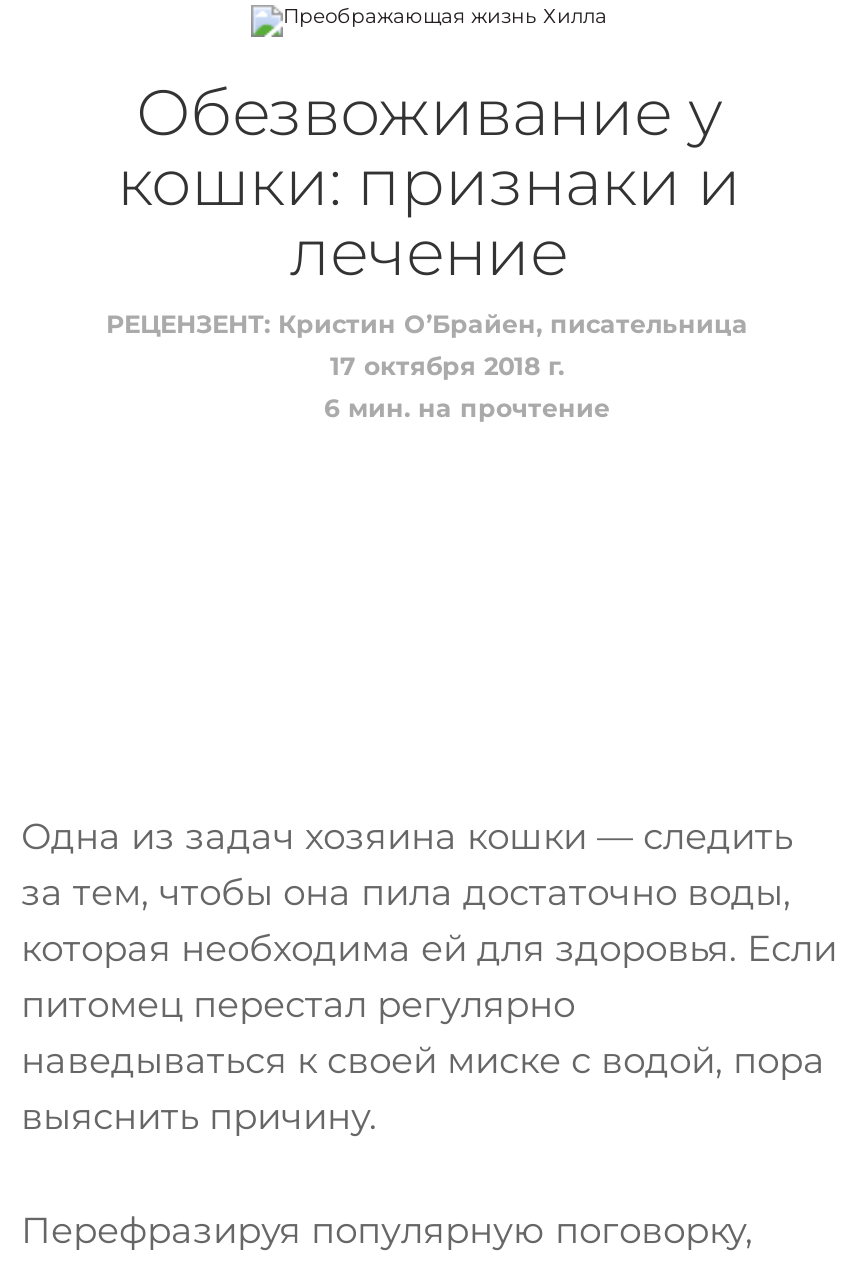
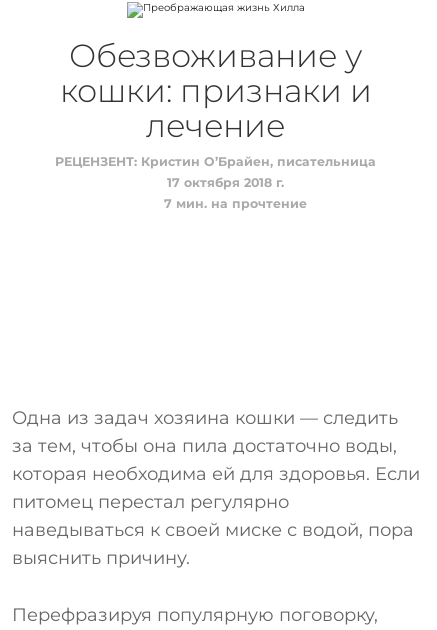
- 6 мин. на прочтение
+ 7 мин. на прочтение
